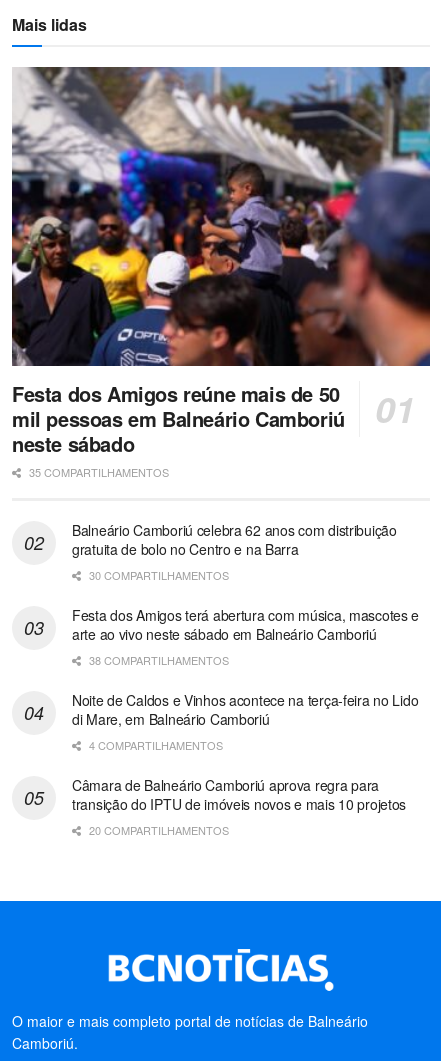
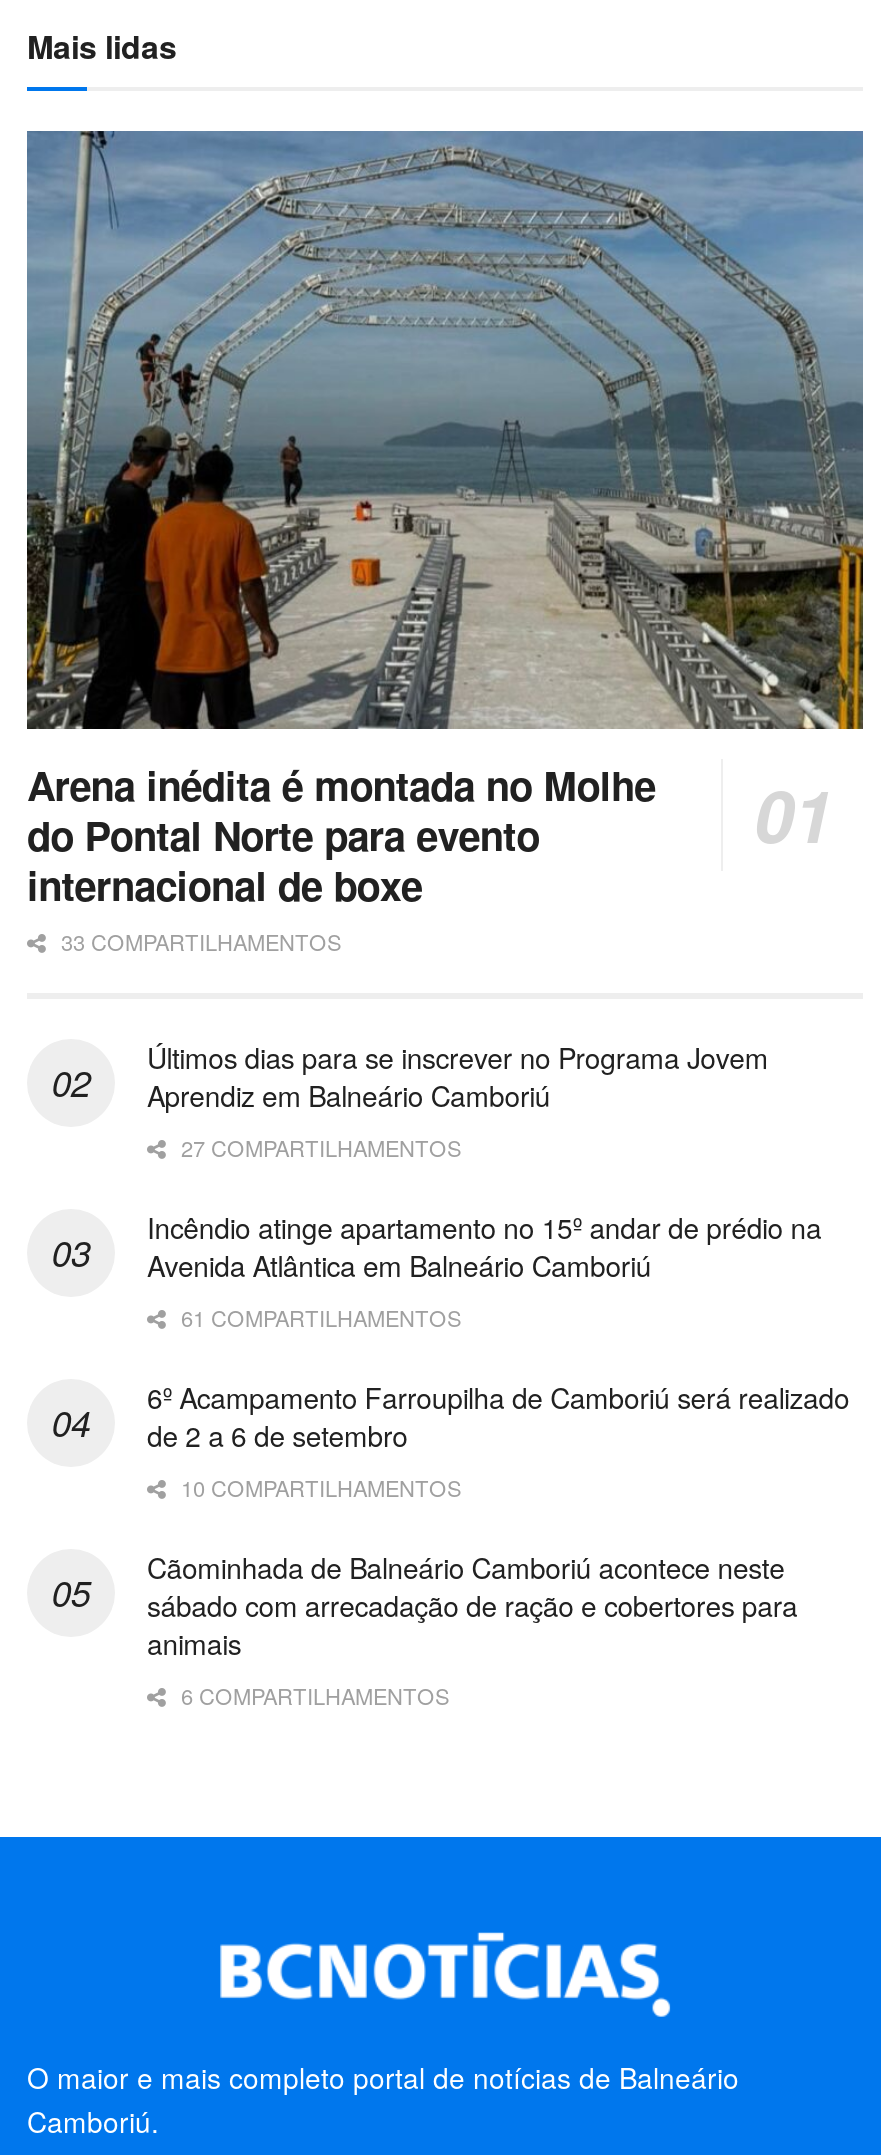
- [image]
- Festa dos Amigos reúne mais de 50
- mil pessoas em Balneário Camboriú
- neste sábado
- 35 COMPARTILHAMENTOS
+ [image]
+ Arena inédita é montada no Molhe
+ do Pontal Norte para evento
+ internacional de boxe
+ 33 COMPARTILHAMENTOS

- Balneário Camboriú celebra 62 anos com distribuição
- gratuita de bolo no Centro e na Barra
- 30 COMPARTILHAMENTOS
+ Últimos dias para se inscrever no Programa Jovem
+ Aprendiz em Balneário Camboriú
+ 27 COMPARTILHAMENTOS

- Festa dos Amigos terá abertura com música, mascotes e
- arte ao vivo neste sábado em Balneário Camboriú
- 38 COMPARTILHAMENTOS
+ Incêndio atinge apartamento no 15º andar de prédio na
+ Avenida Atlântica em Balneário Camboriú
+ 61 COMPARTILHAMENTOS

- Noite de Caldos e Vinhos acontece na terça-feira no Lido
- di Mare, em Balneário Camboriú
- 4 COMPARTILHAMENTOS
+ 6º Acampamento Farroupilha de Camboriú será realizado
+ de 2 a 6 de setembro
+ 10 COMPARTILHAMENTOS

- Câmara de Balneário Camboriú aprova regra para
- transição do IPTU de imóveis novos e mais 10 projetos
- 20 COMPARTILHAMENTOS
+ Cãominhada de Balneário Camboriú acontece neste
+ sábado com arrecadação de ração e cobertores para
+ animais
+ 6 COMPARTILHAMENTOS
